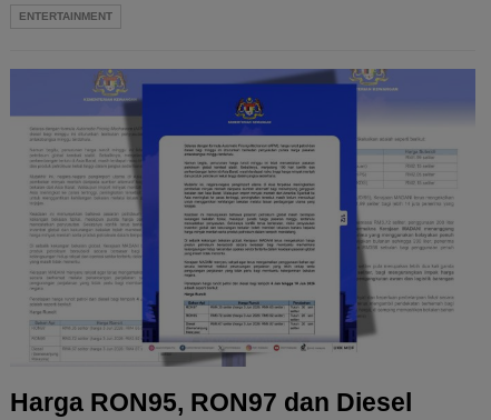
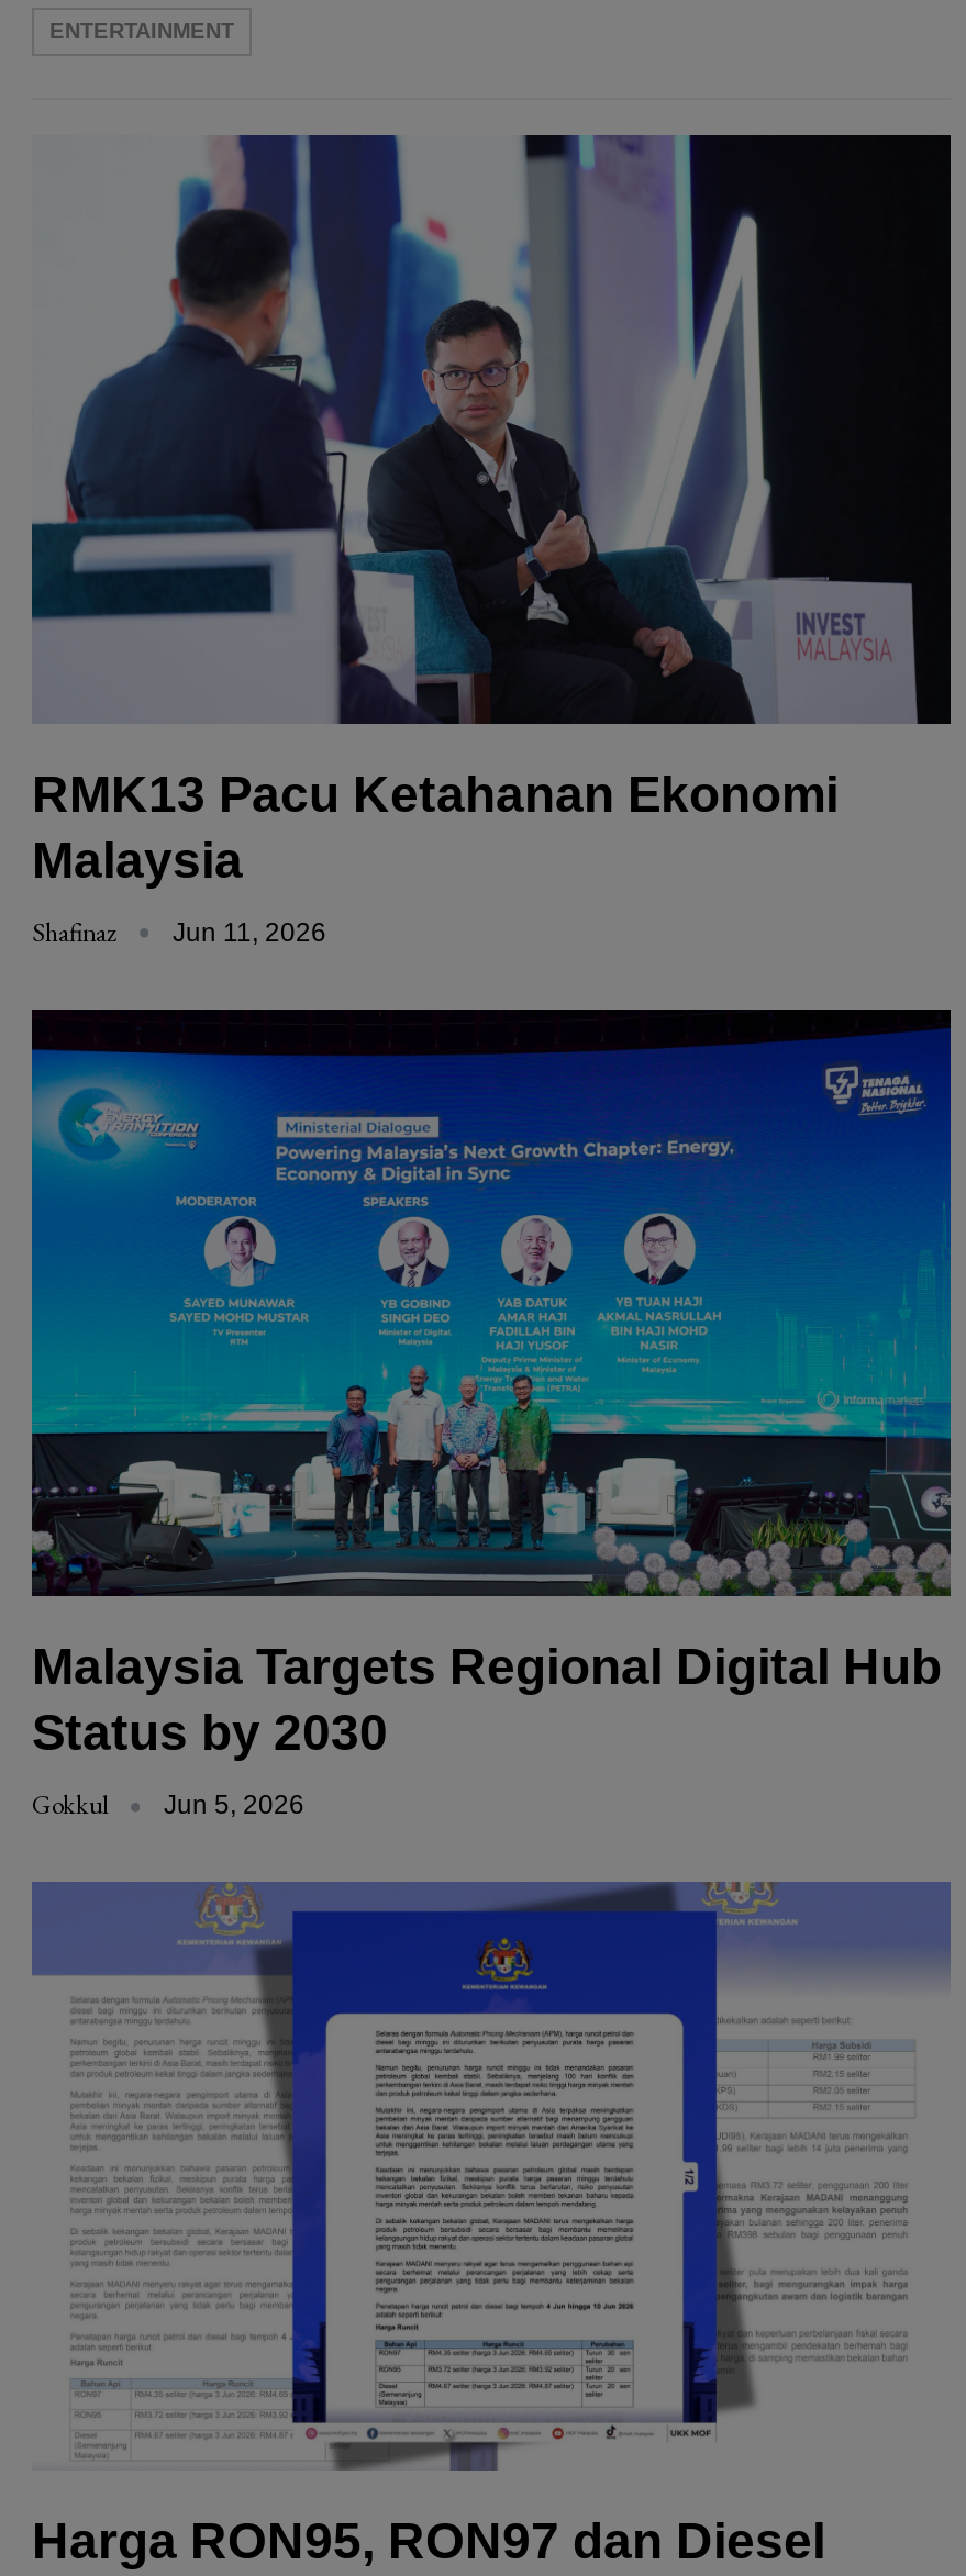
+ [image]
+ RMK13 Pacu Ketahanan Ekonomi
+ Malaysia
+ Shafinaz
+ Jun 11, 2026

+ [image]
+ Malaysia Targets Regional Digital Hub
+ Status by 2030
+ Gokkul
+ Jun 5, 2026
